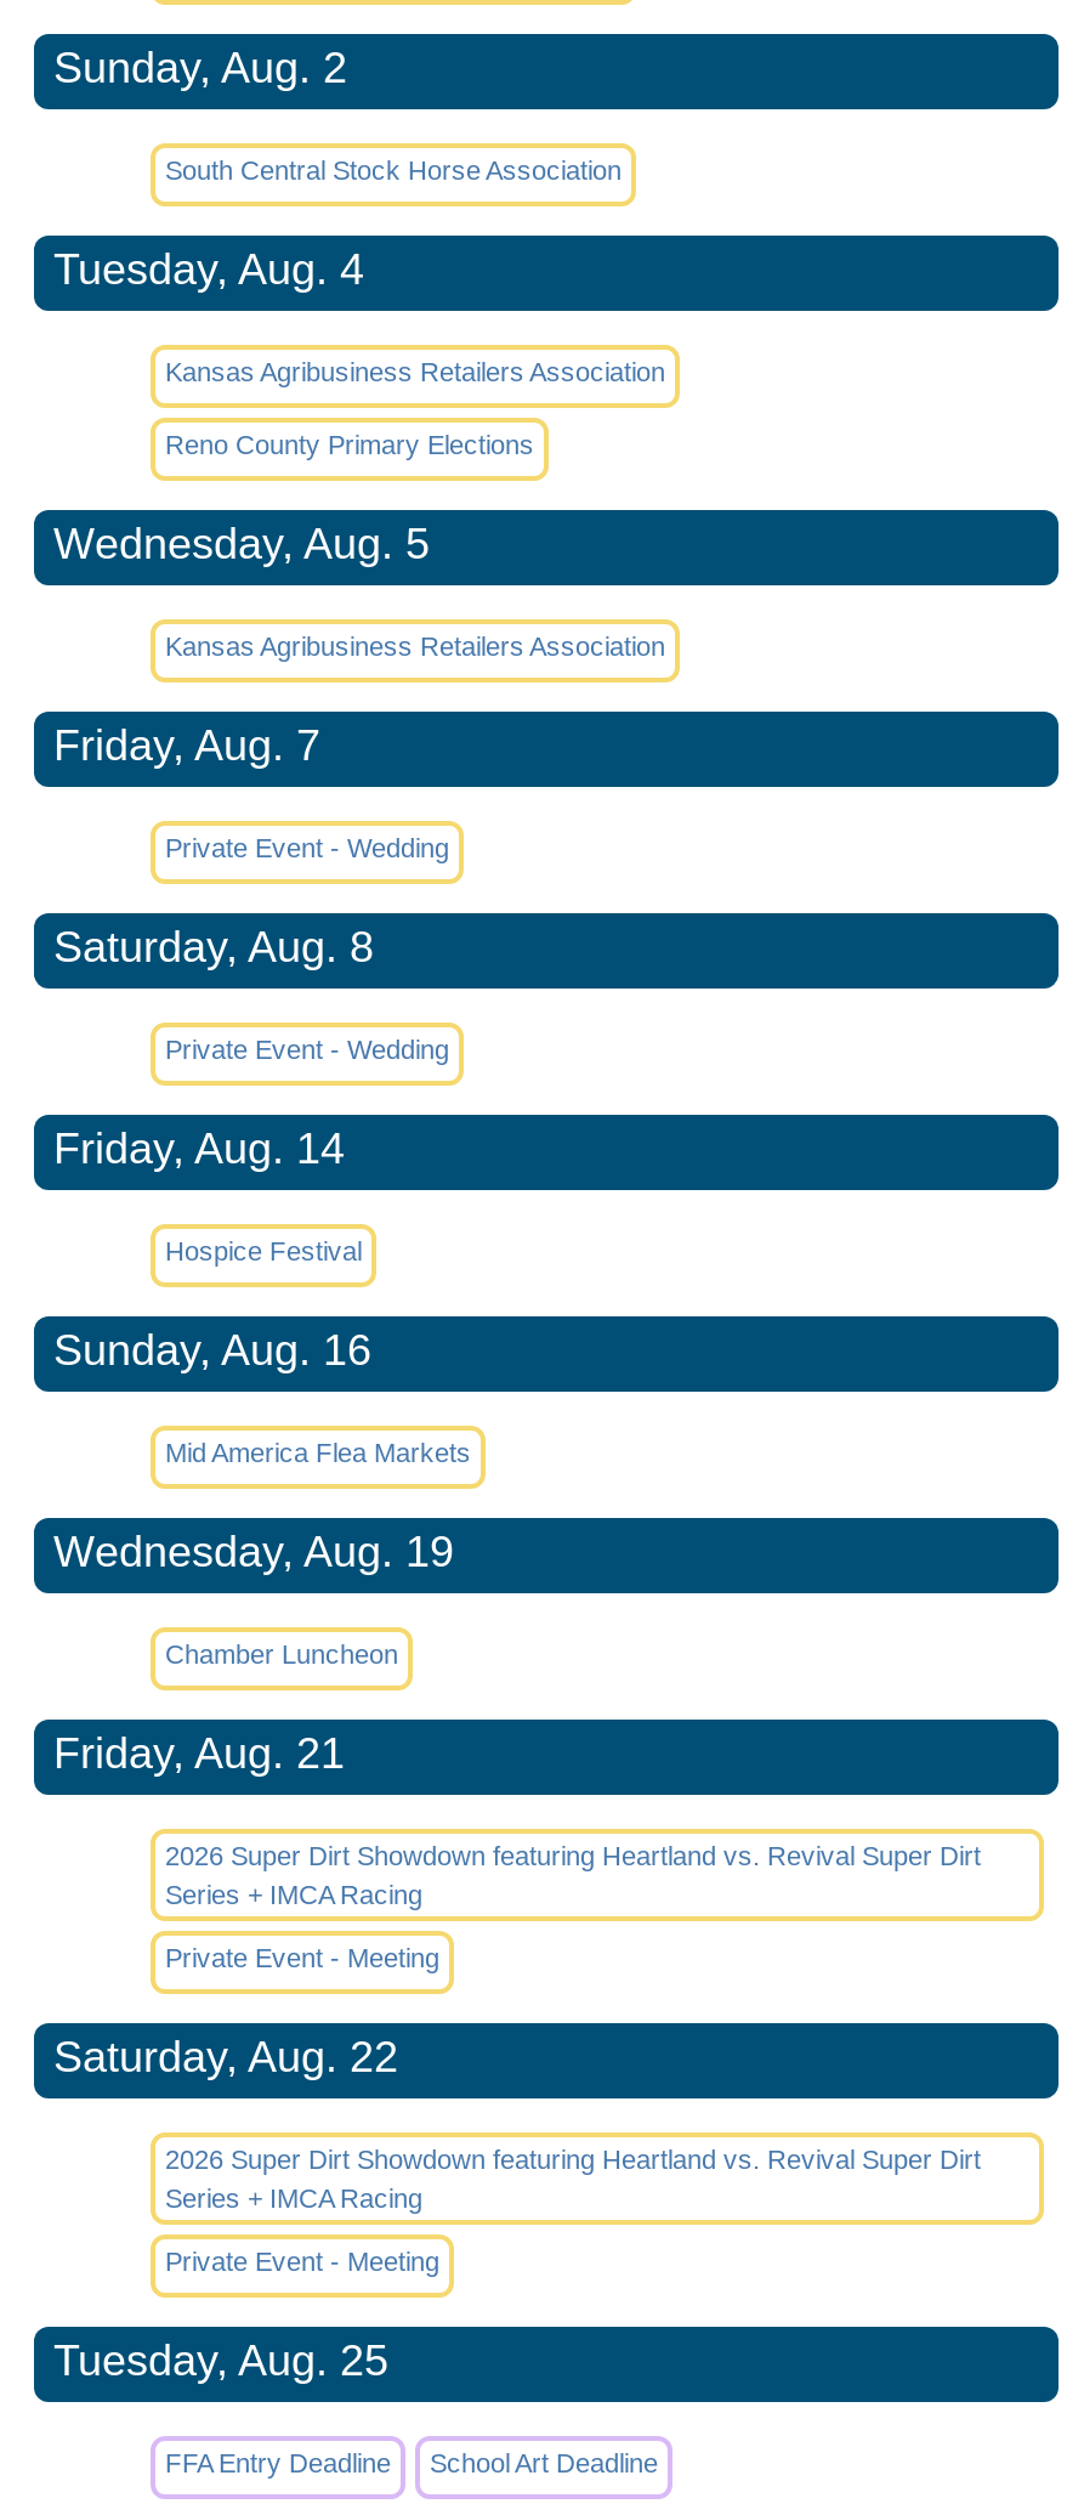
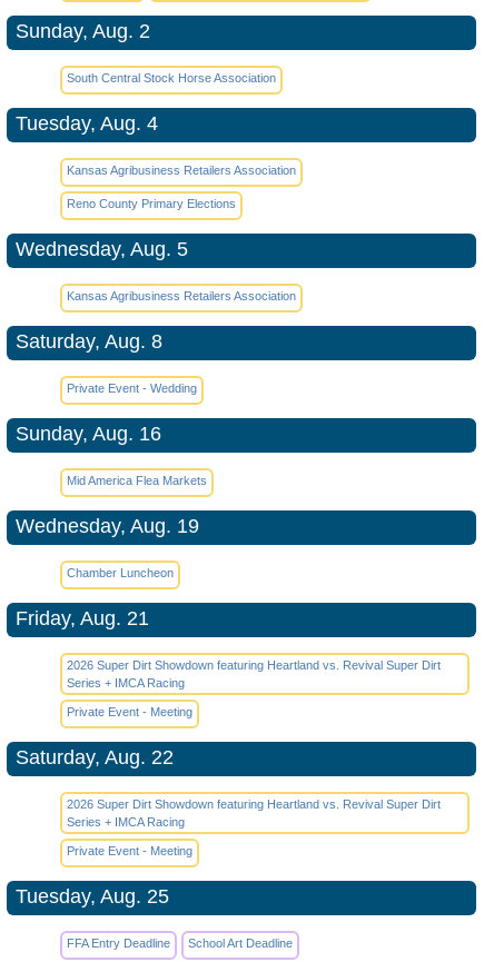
- Friday, Aug. 7
- Private Event - Wedding

- Friday, Aug. 14
- Hospice Festival
